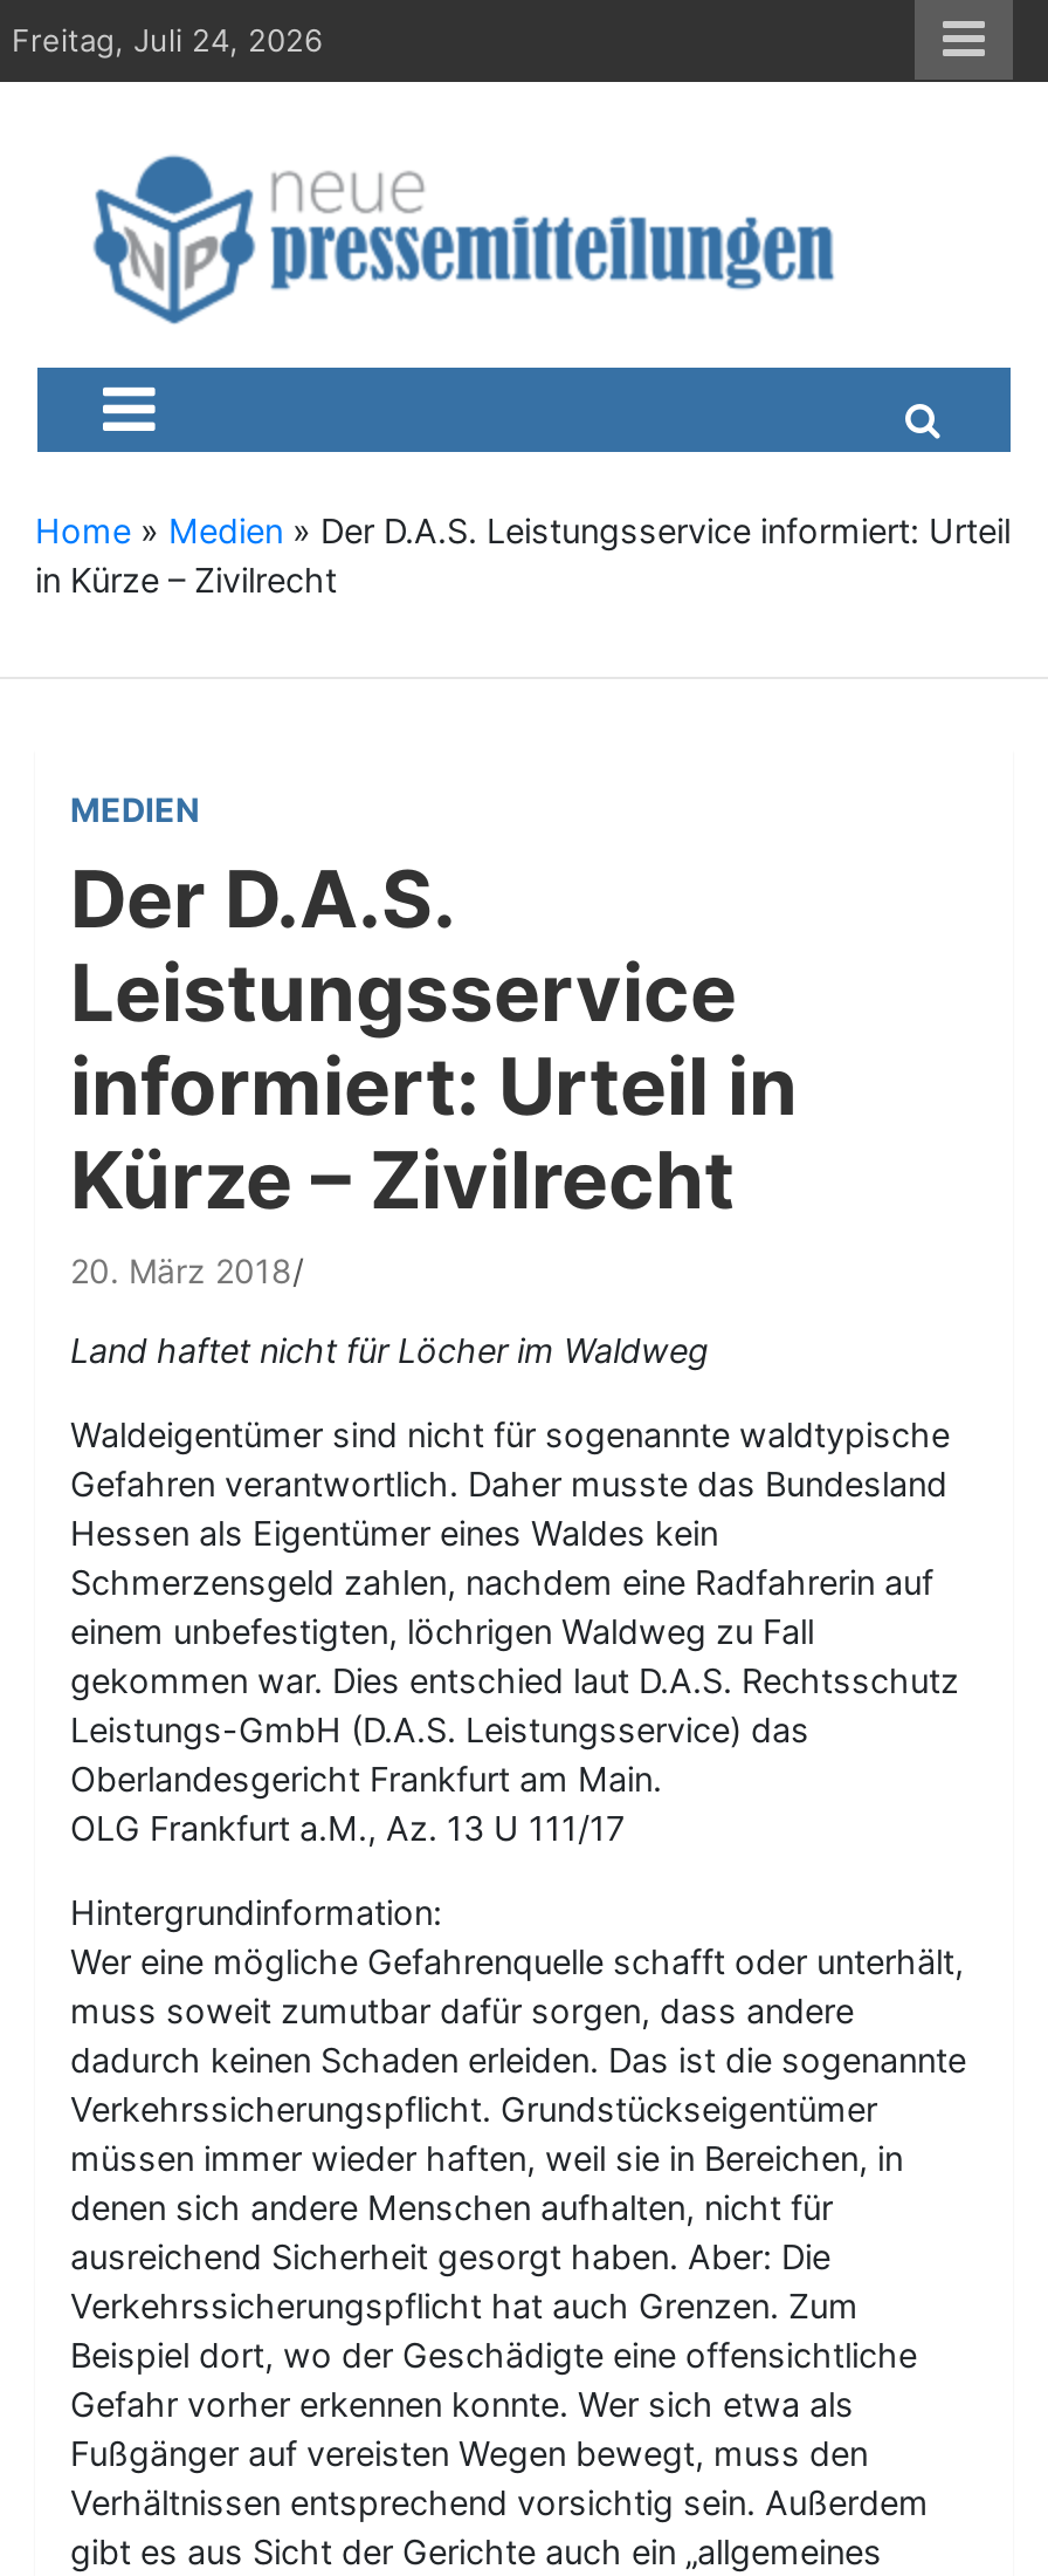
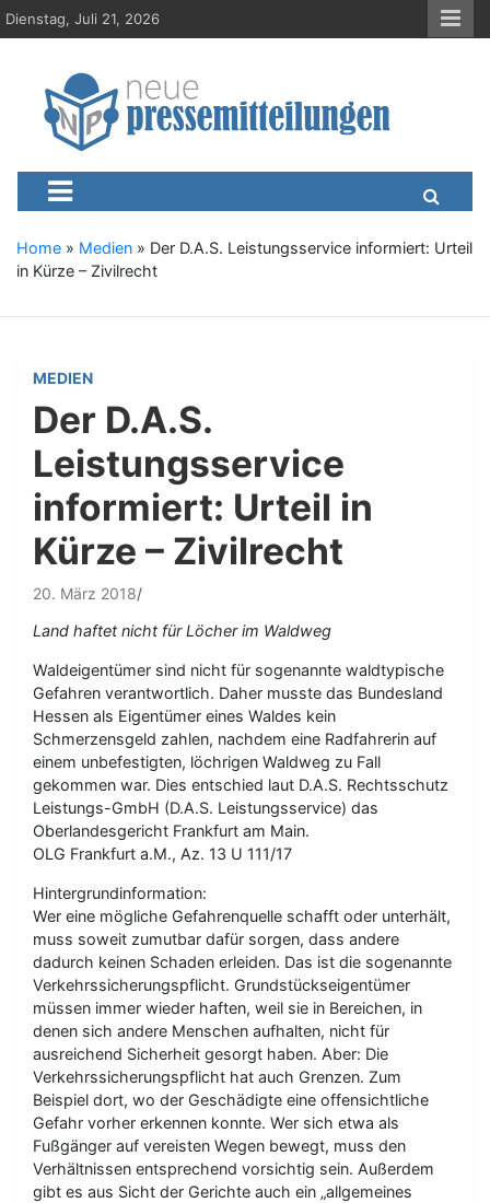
- Freitag, Juli 24, 2026
+ Dienstag, Juli 21, 2026
